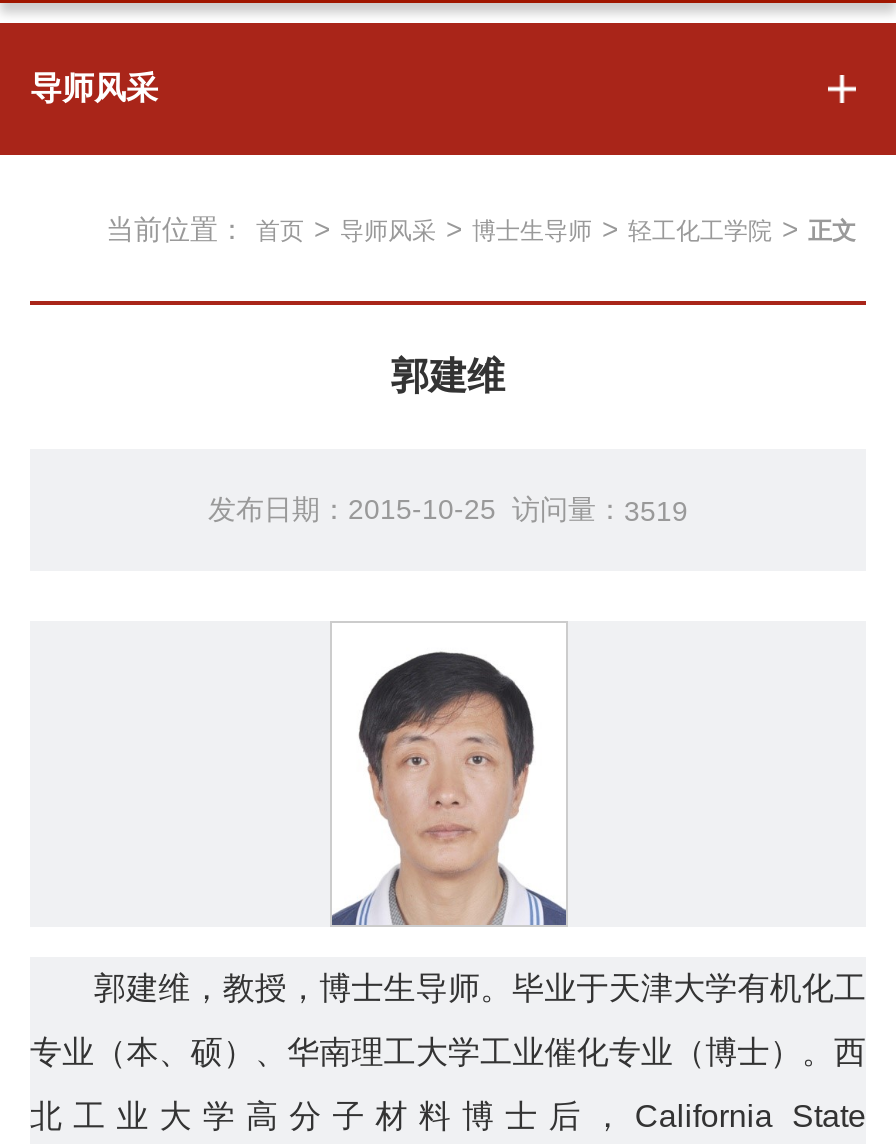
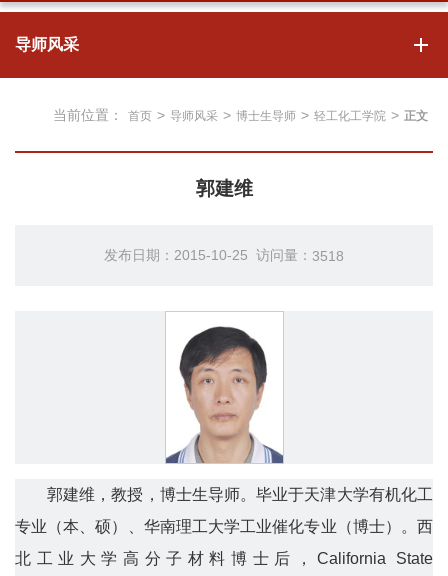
- 发布日期：2015-10-25 访问量：3519
+ 发布日期：2015-10-25 访问量：3518
